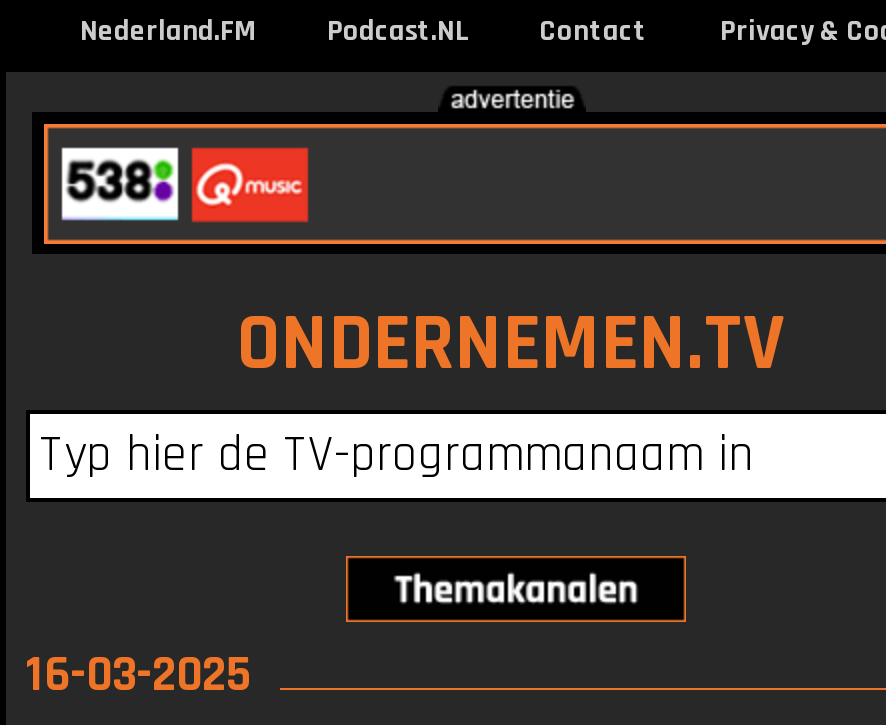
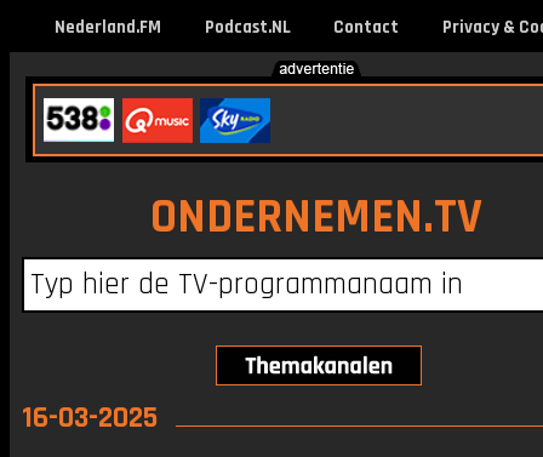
+ [image]
